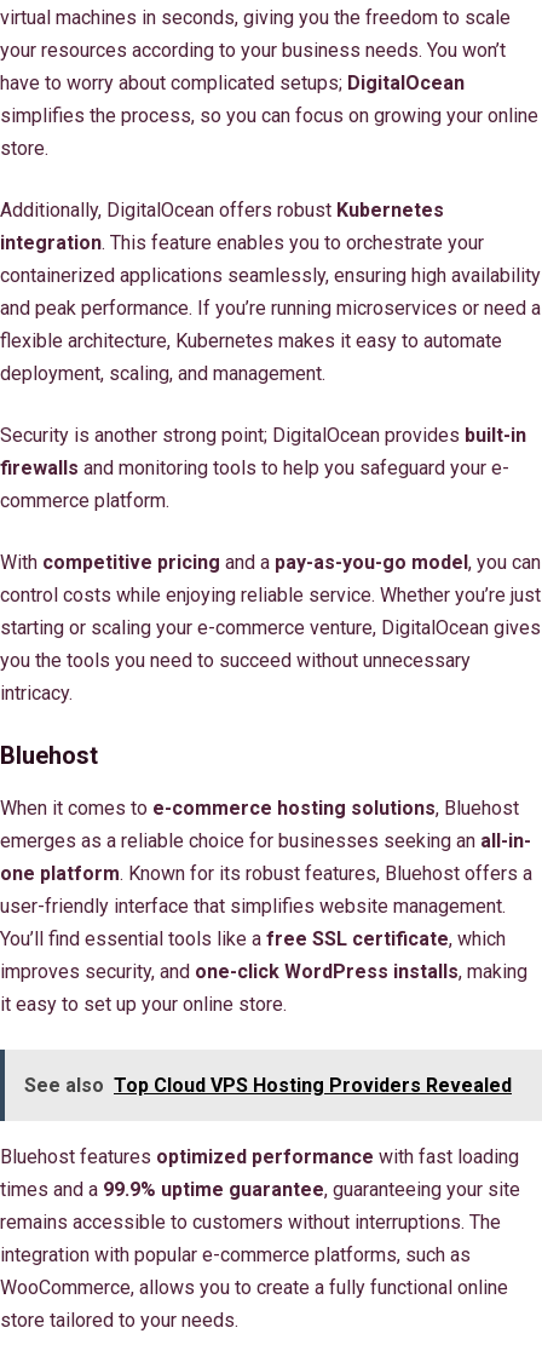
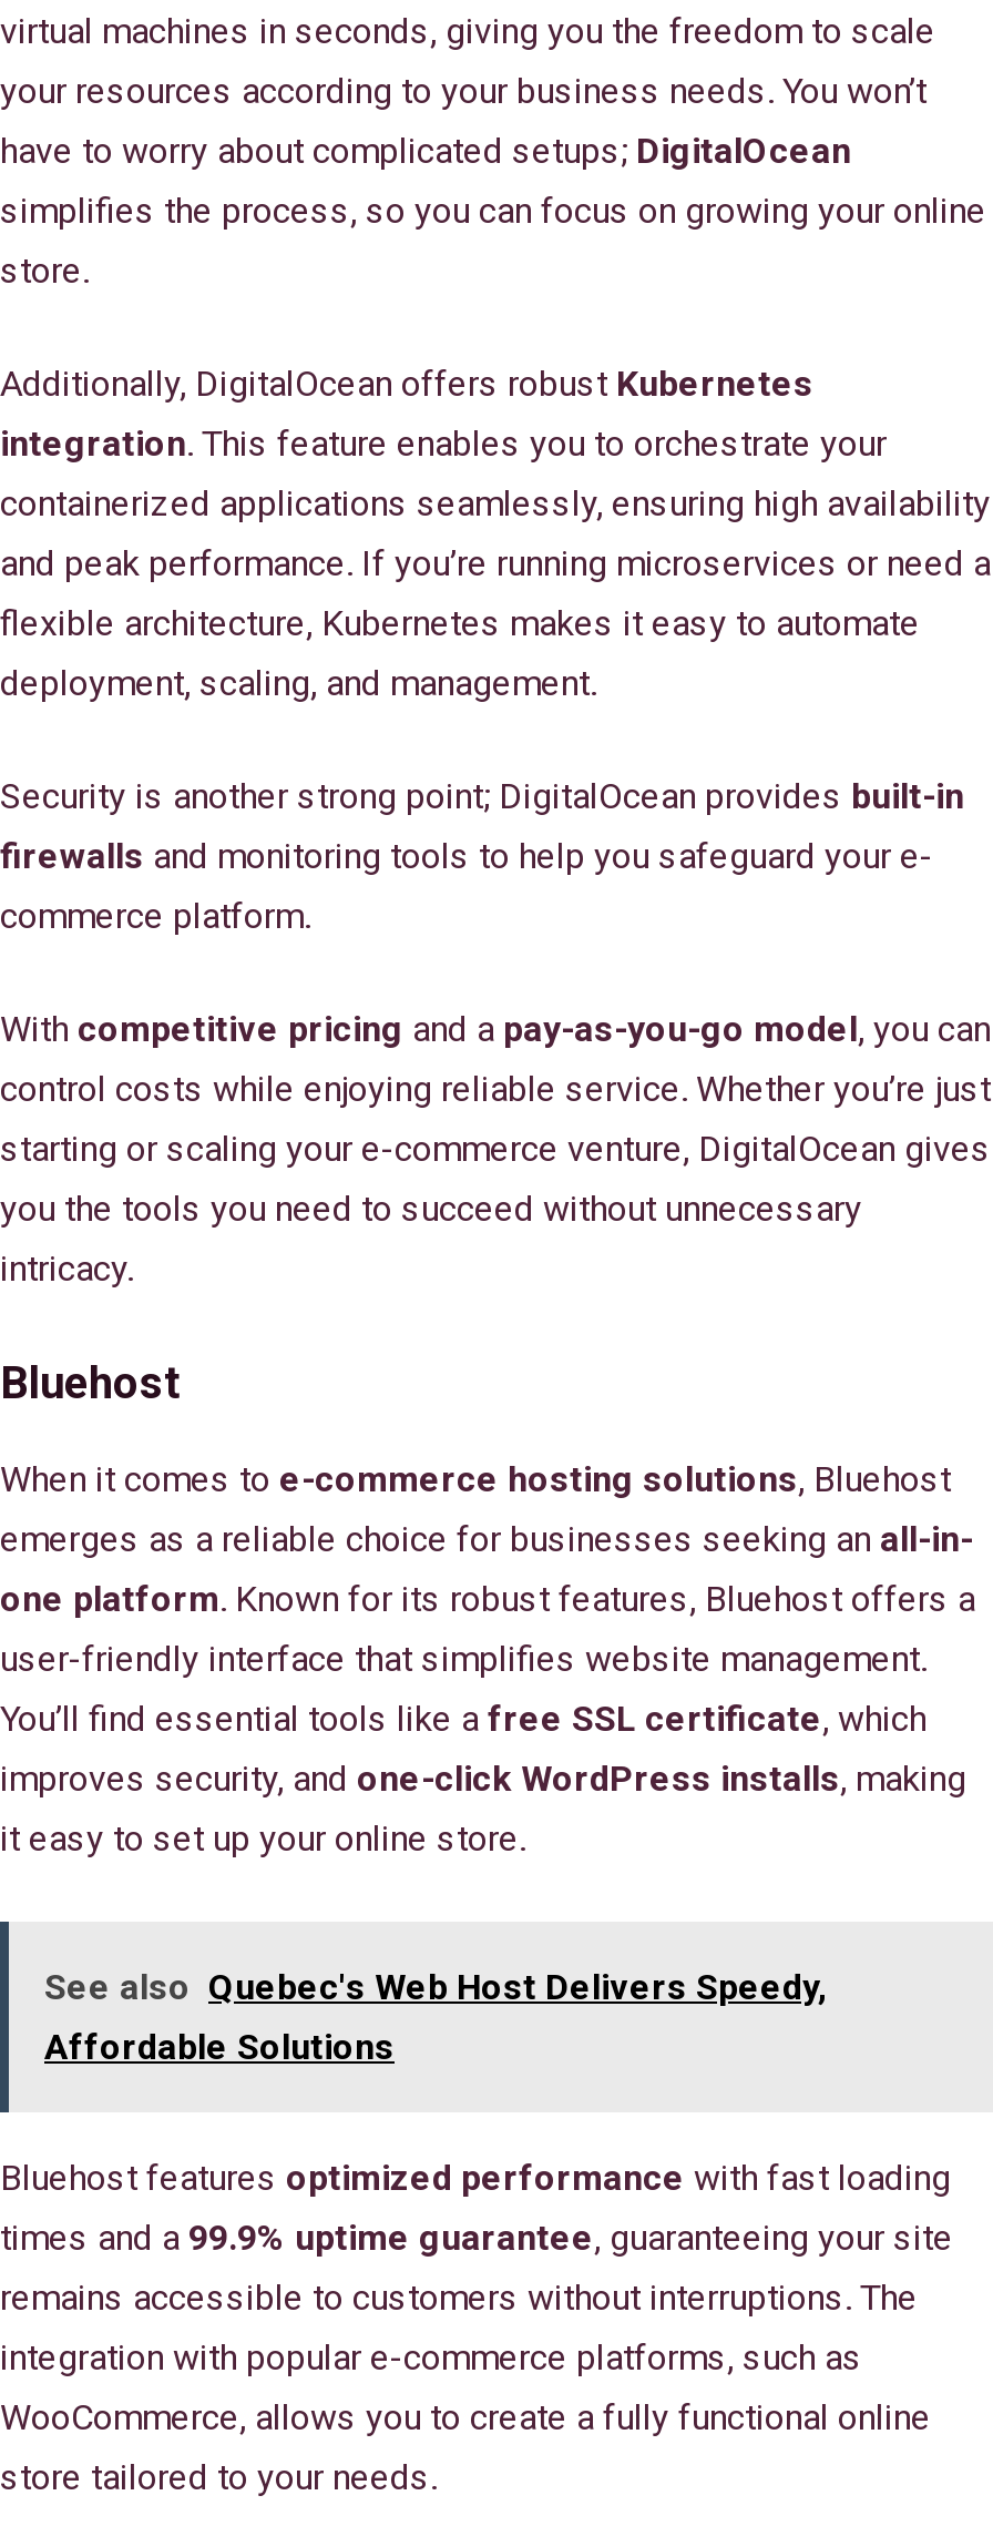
- See also Top Cloud VPS Hosting Providers Revealed
+ See also Quebec's Web Host Delivers Speedy,
+ Affordable Solutions
